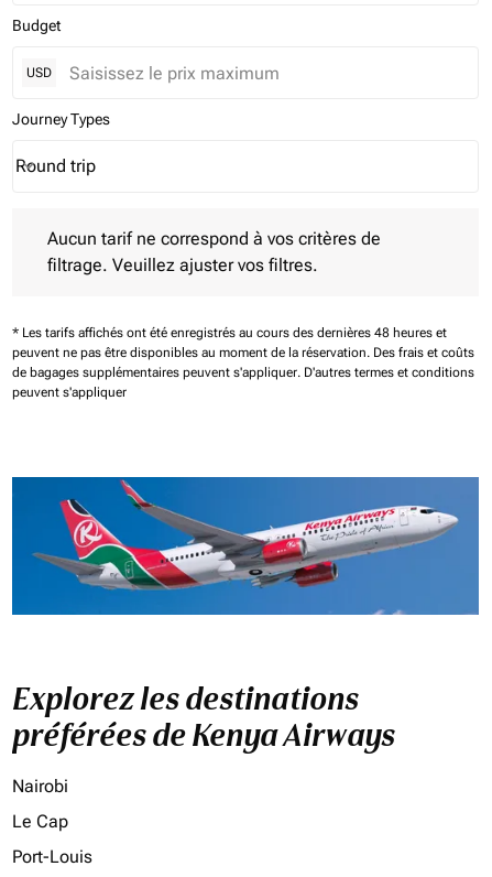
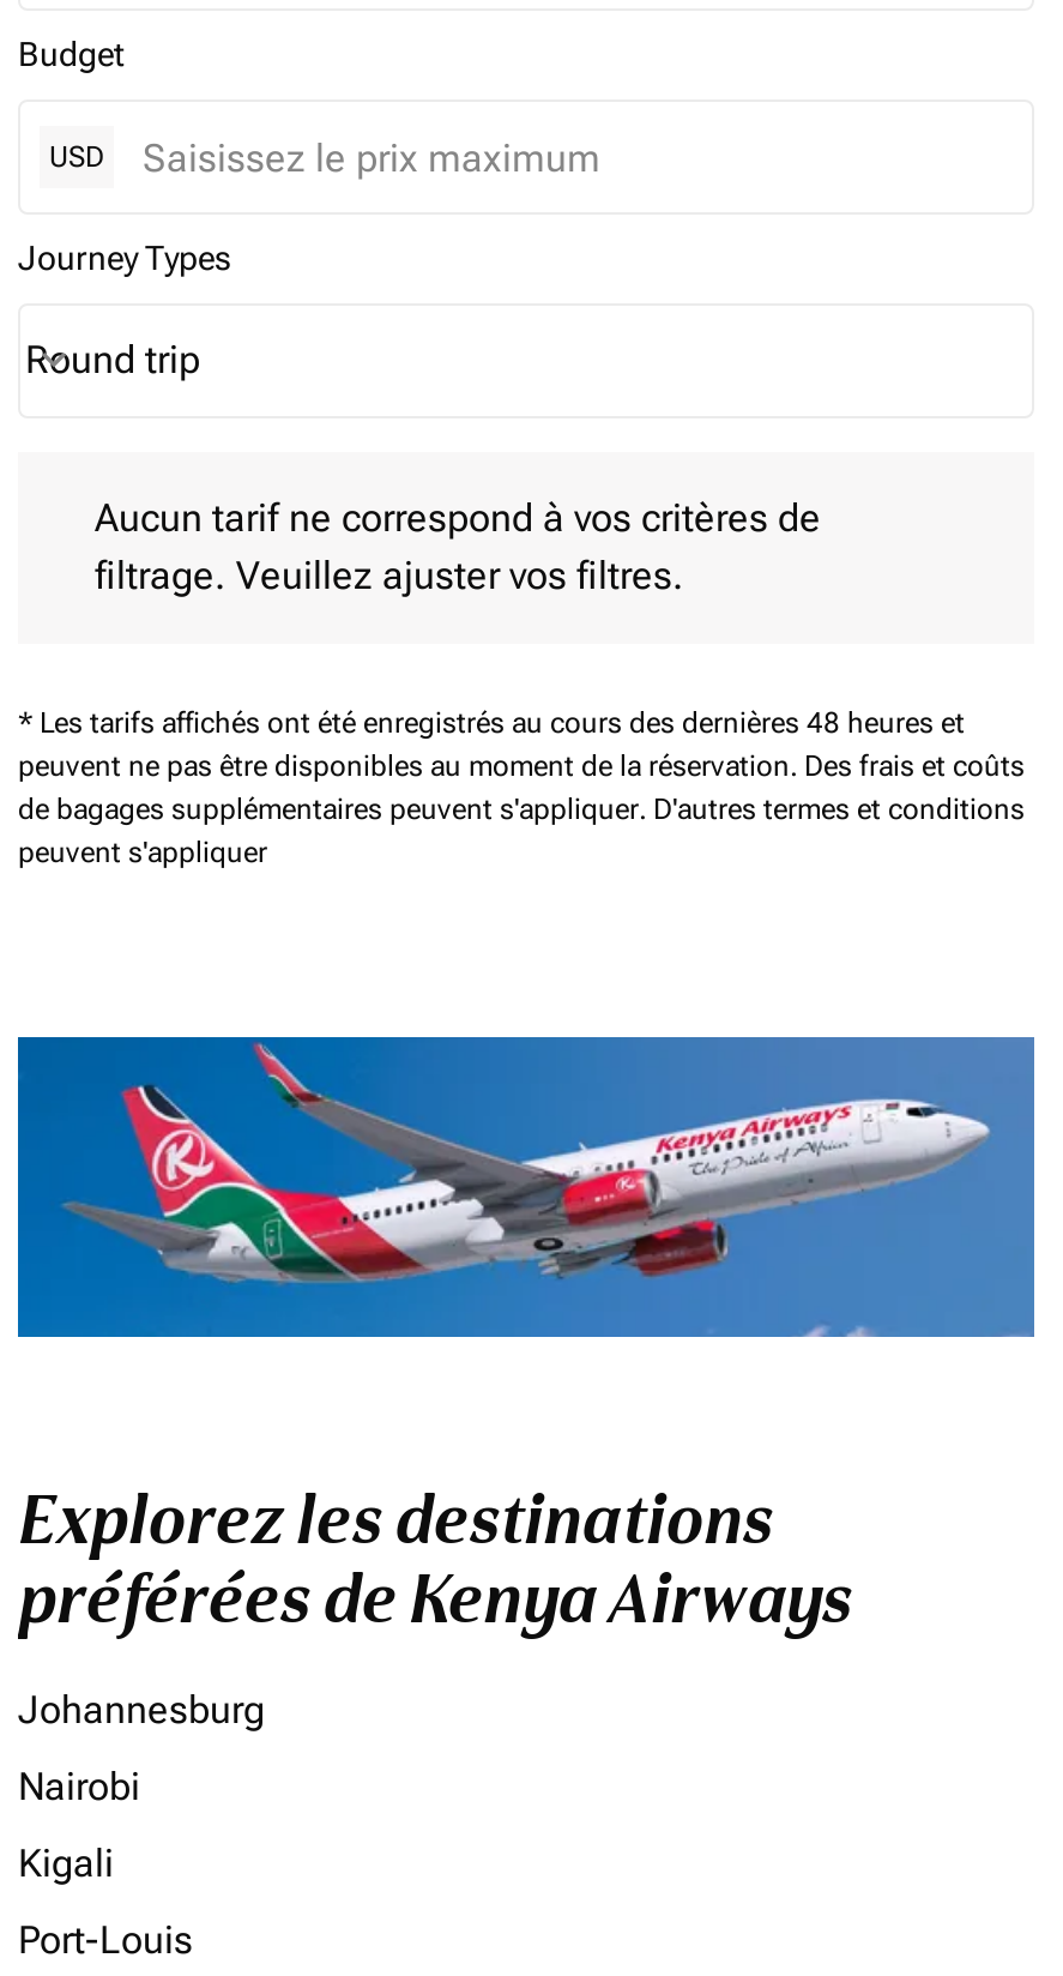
+ Johannesburg

- Le Cap
+ Kigali
